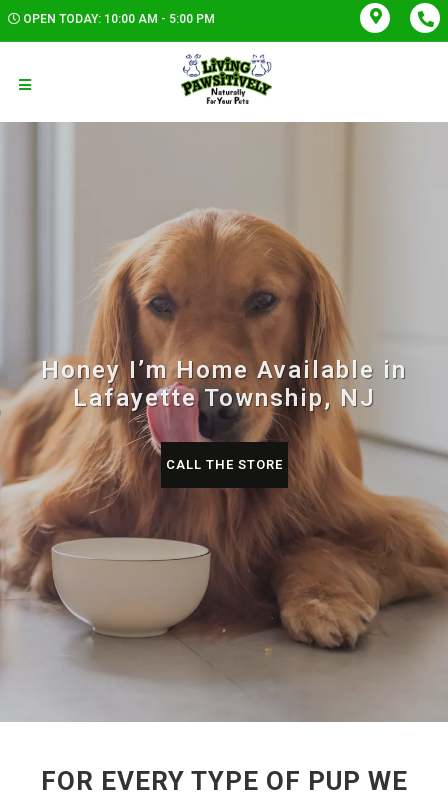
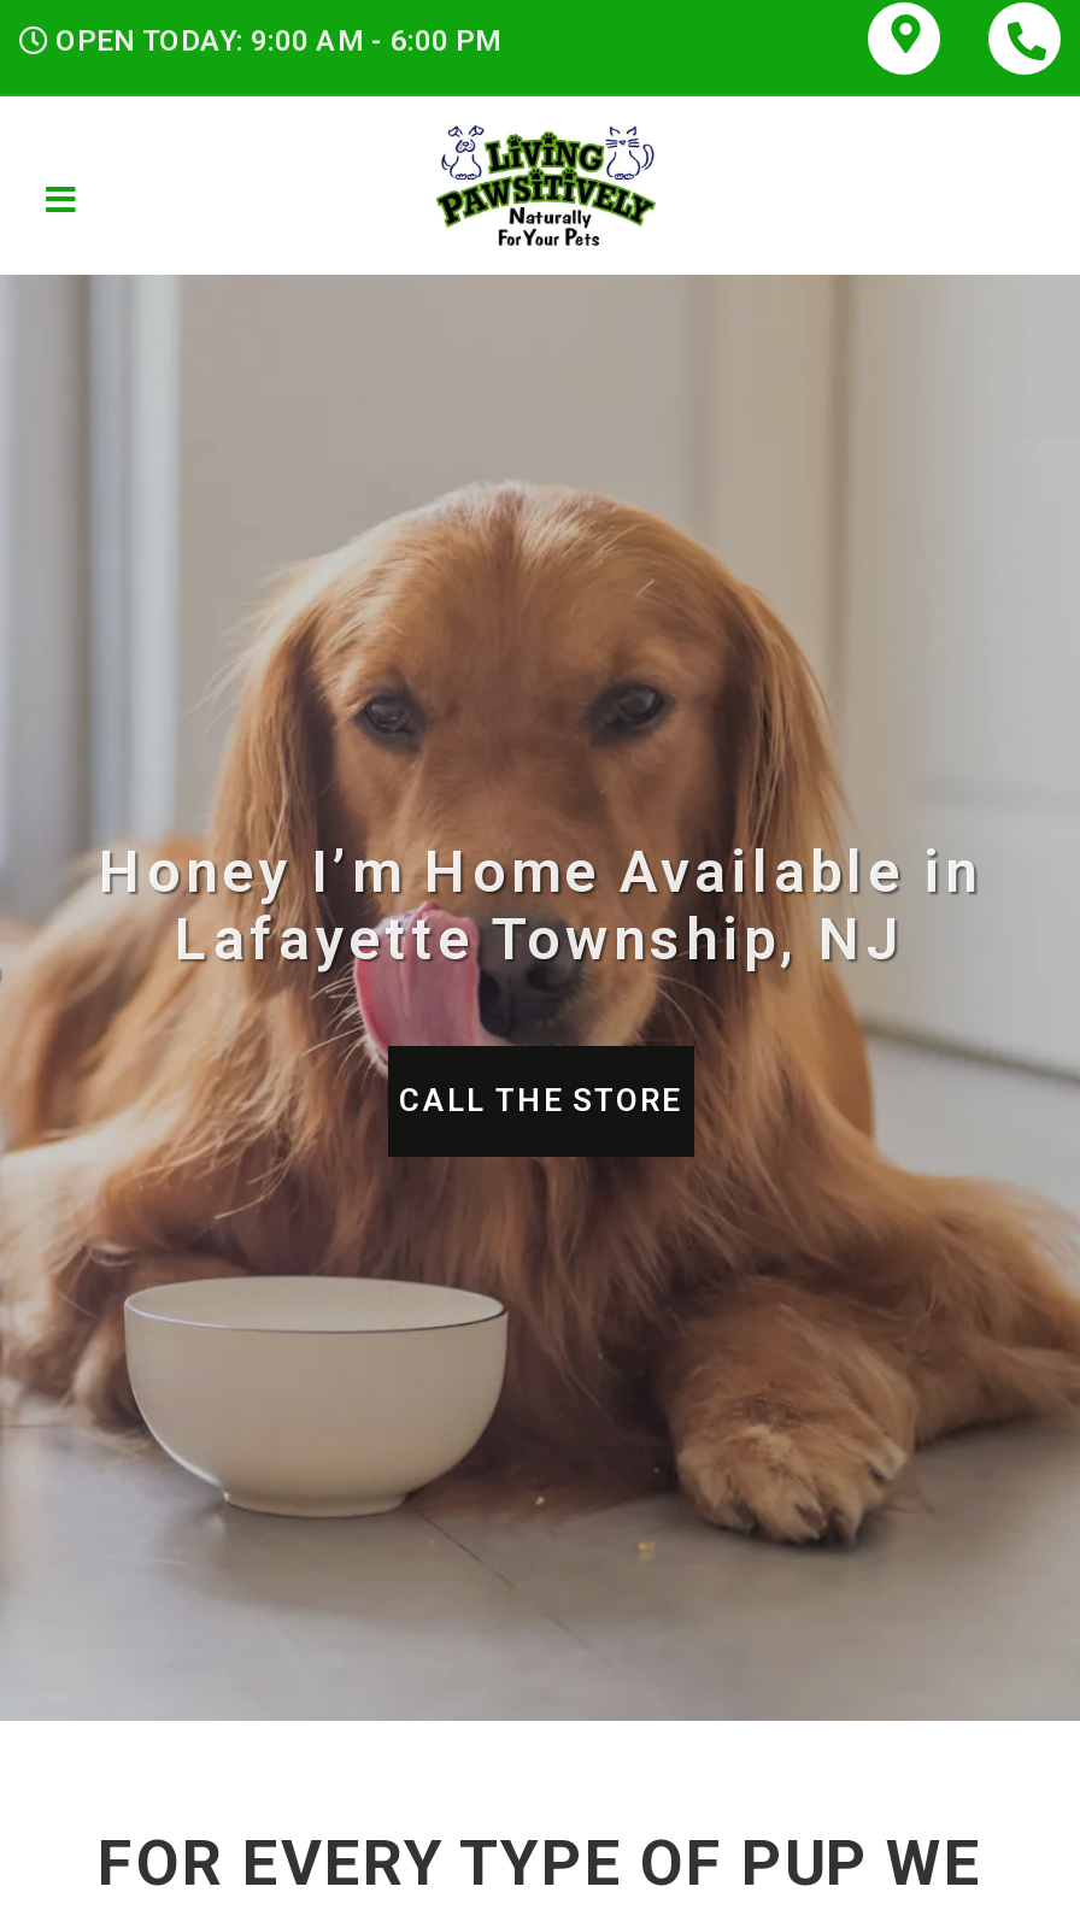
- OPEN TODAY: 10:00 AM - 5:00 PM
+ OPEN TODAY: 9:00 AM - 6:00 PM
